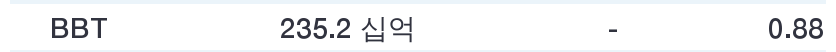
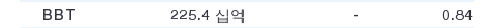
- 235.2 십억
+ 225.4 십억

- 0.88
+ 0.84
